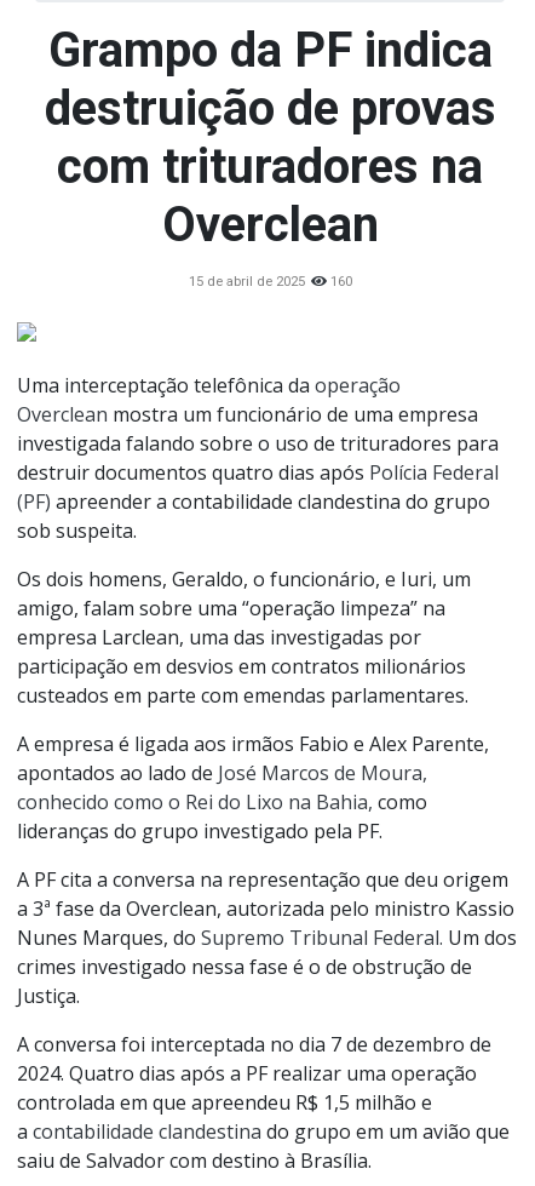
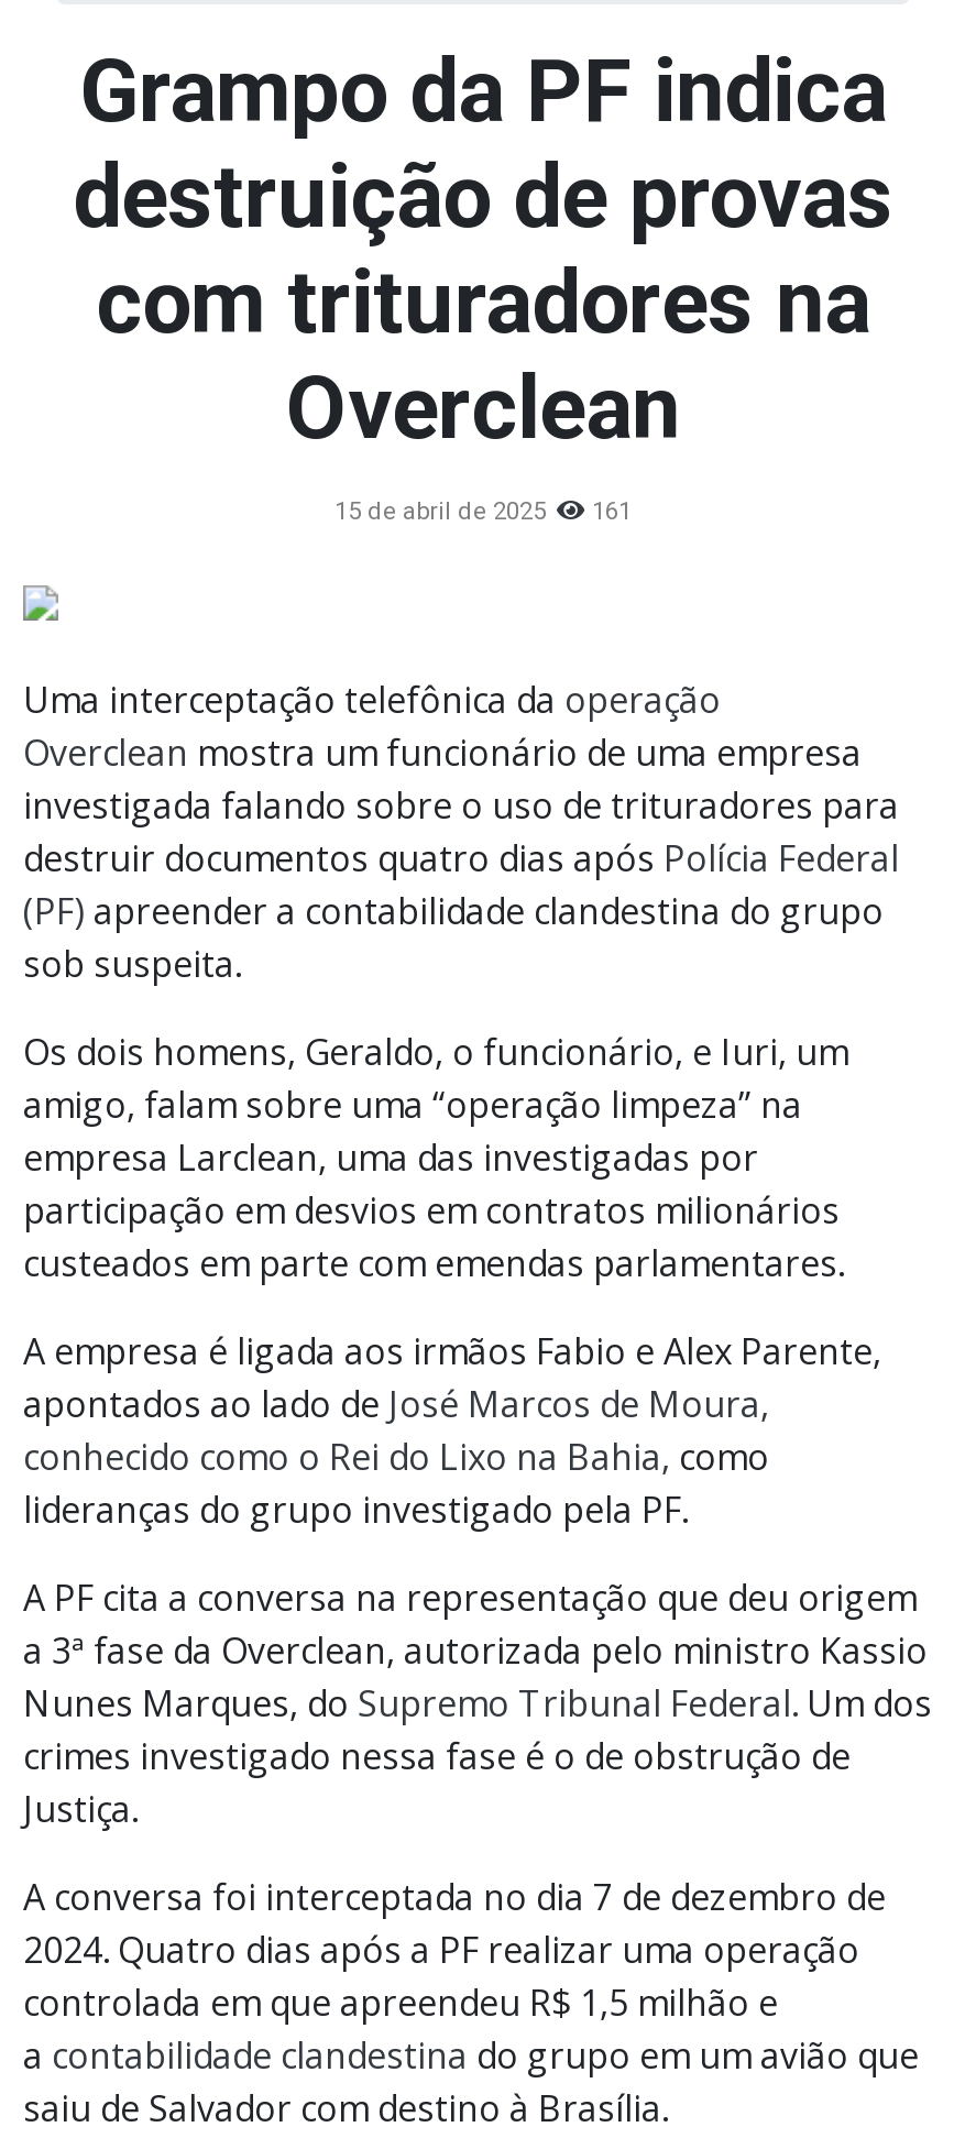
- 15 de abril de 2025 160
+ 15 de abril de 2025 161
